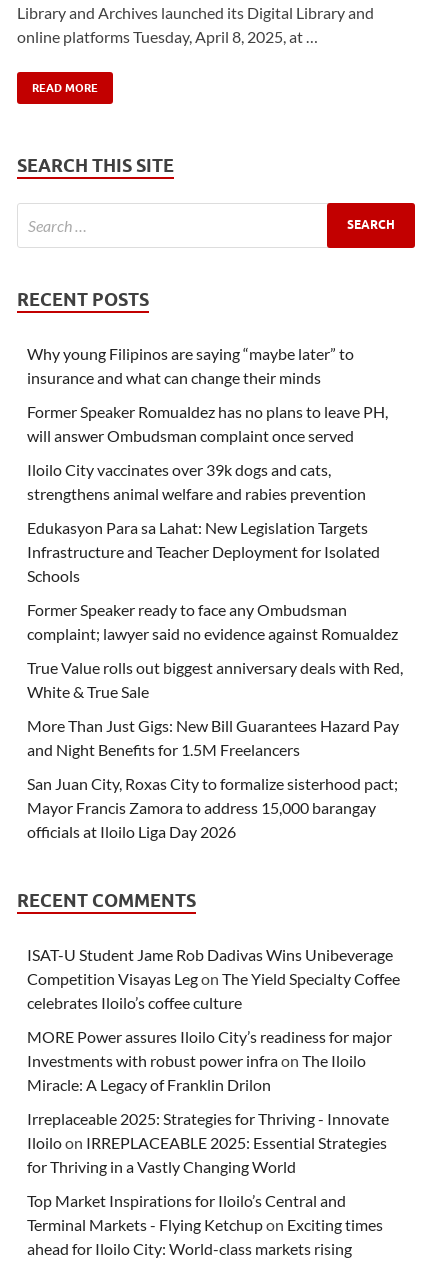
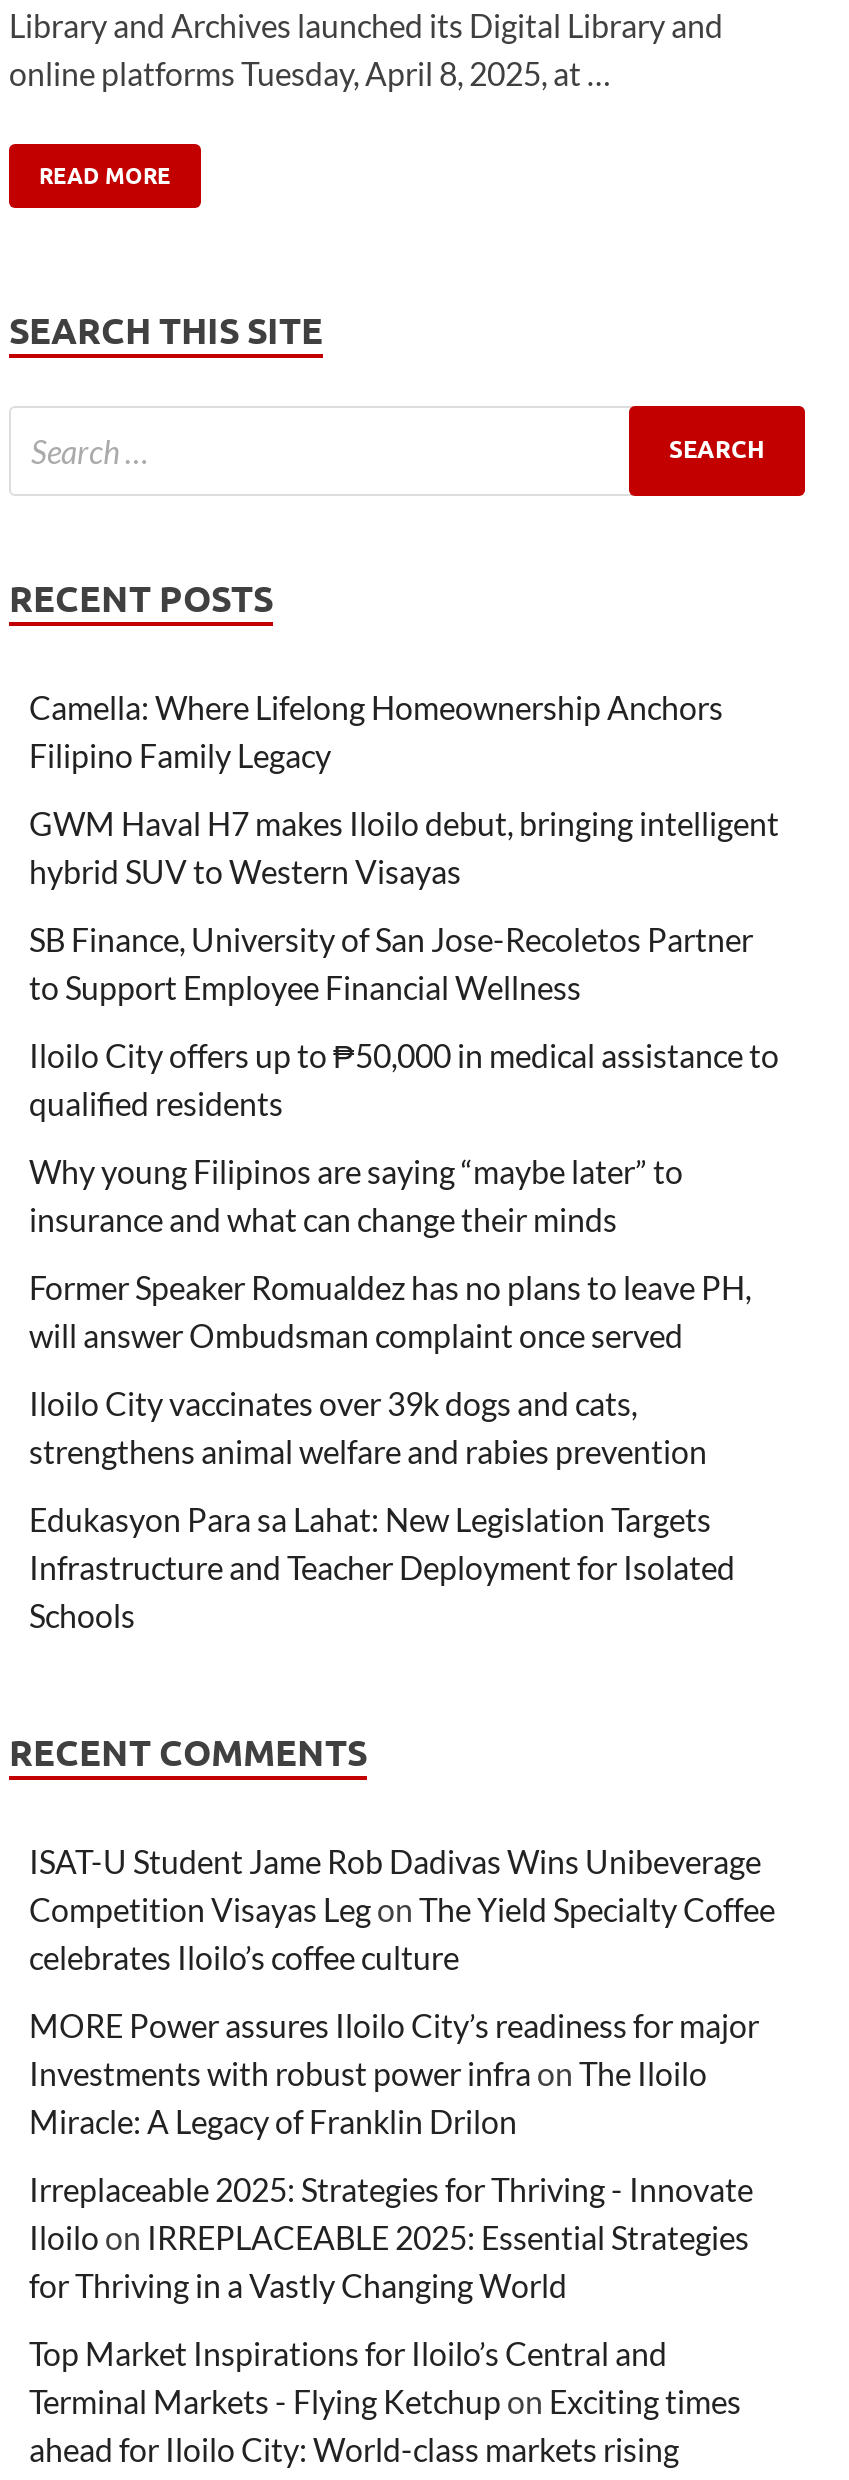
+ Camella: Where Lifelong Homeownership Anchors
+ Filipino Family Legacy
+ GWM Haval H7 makes Iloilo debut, bringing intelligent
+ hybrid SUV to Western Visayas
+ SB Finance, University of San Jose-Recoletos Partner
+ to Support Employee Financial Wellness
+ Iloilo City offers up to ₱50,000 in medical assistance to
+ qualified residents

moved down: Why young Filipinos are saying “maybe later” to | insurance and what can change their minds | Former Speaker Romualdez has no plans to leave PH, | ... | Infrastructure and Teacher Deployment for Isolated | Schools

- Former Speaker ready to face any Ombudsman
- complaint; lawyer said no evidence against Romualdez
- True Value rolls out biggest anniversary deals with Red,
- White & True Sale
- More Than Just Gigs: New Bill Guarantees Hazard Pay
- and Night Benefits for 1.5M Freelancers
- San Juan City, Roxas City to formalize sisterhood pact;
- Mayor Francis Zamora to address 15,000 barangay
- officials at Iloilo Liga Day 2026
